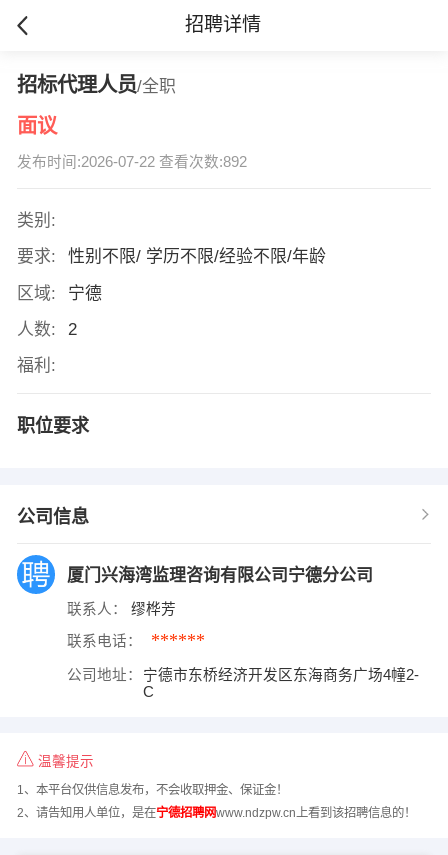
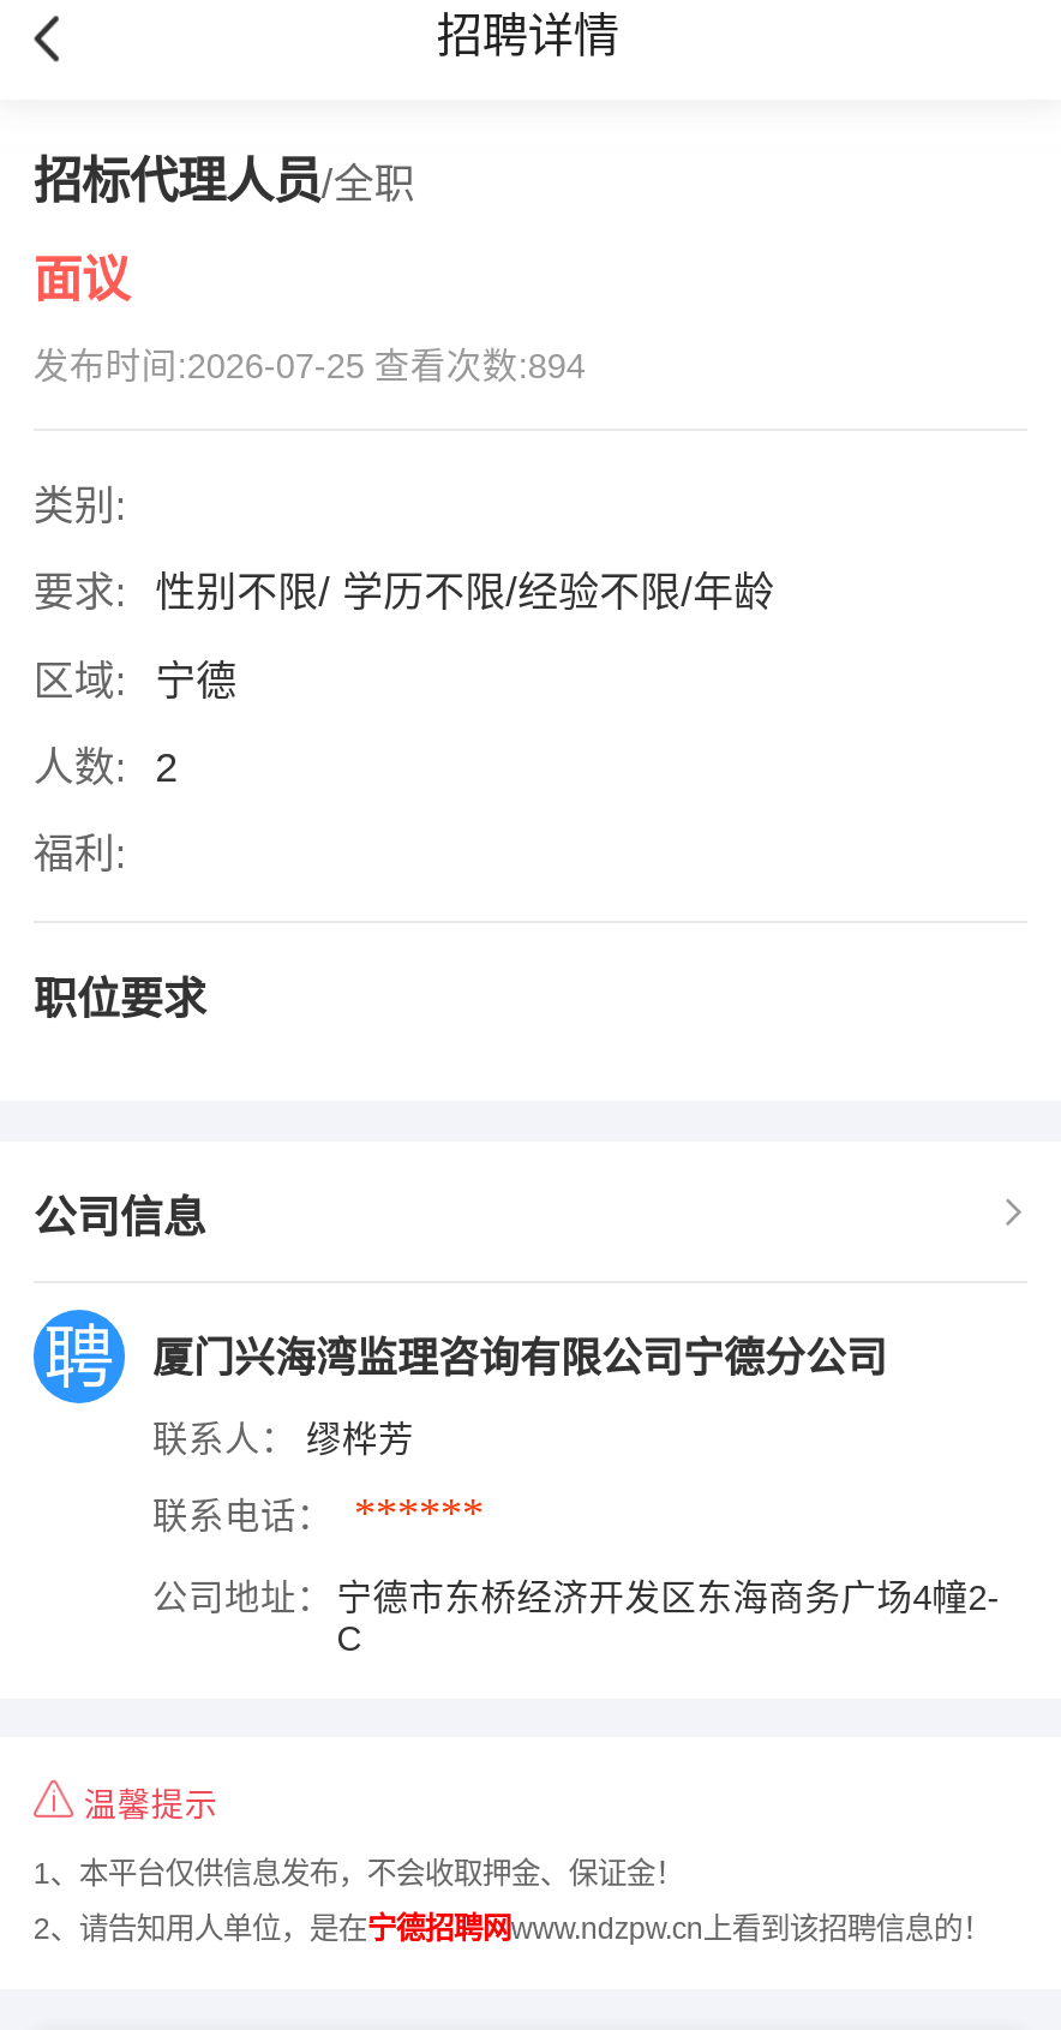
- 发布时间:2026-07-22 查看次数:892
+ 发布时间:2026-07-25 查看次数:894
